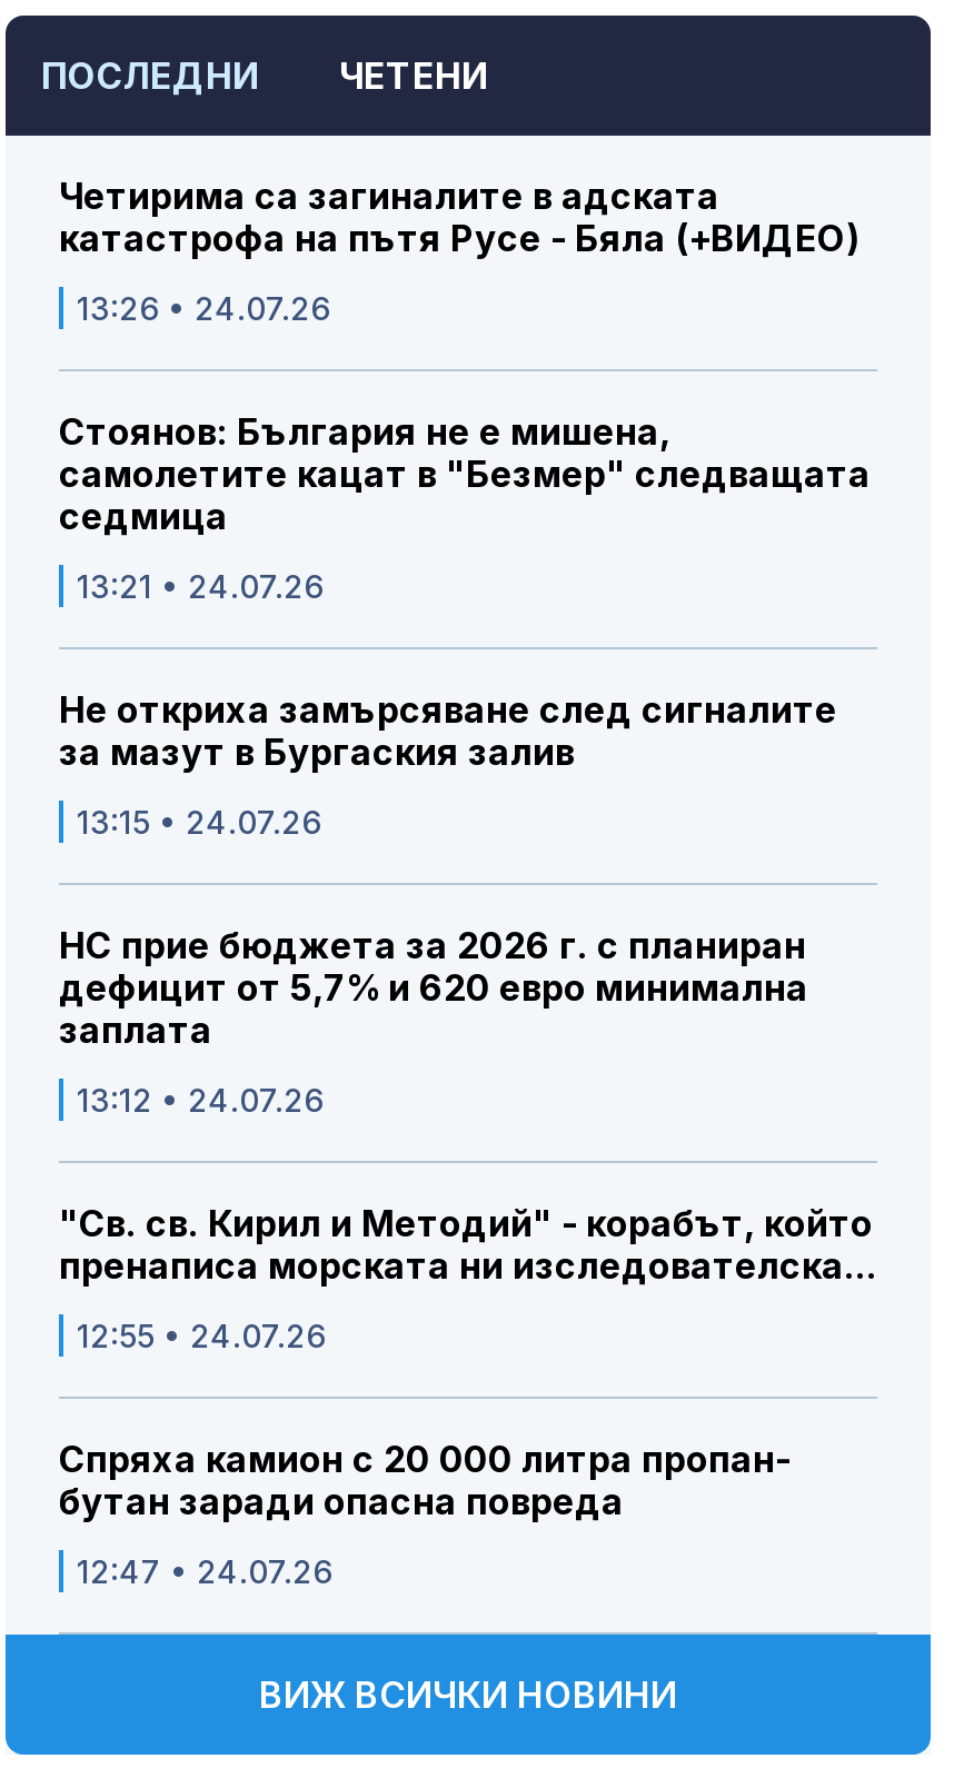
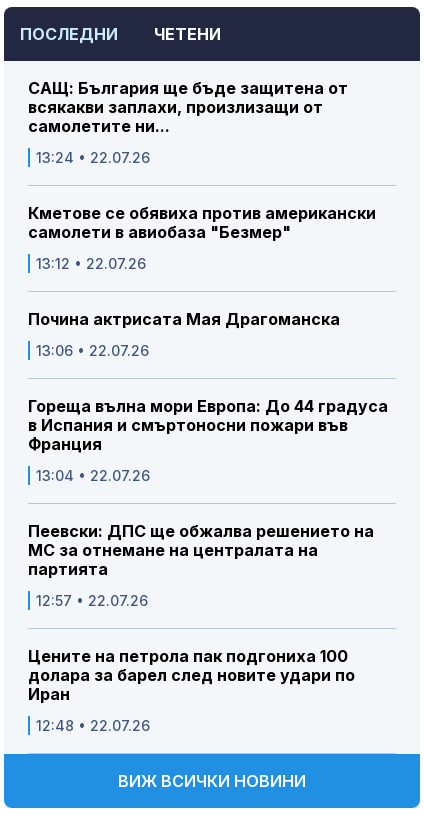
- Четирима са загиналите в адската
- катастрофа на пътя Русе - Бяла (+ВИДЕО)
+ САЩ: България ще бъде защитена от
+ всякакви заплахи, произлизащи от
+ самолетите ни...

- 13:26 • 24.07.26
+ 13:24 • 22.07.26

- Стоянов: България не е мишена,
- самолетите кацат в "Безмер" следващата
- седмица
+ Кметове се обявиха против американски
+ самолети в авиобаза "Безмер"

- 13:21 • 24.07.26
+ 13:12 • 22.07.26

- Не откриха замърсяване след сигналите
- за мазут в Бургаския залив
+ Почина актрисата Мая Драгоманска

- 13:15 • 24.07.26
+ 13:06 • 22.07.26

- НС прие бюджета за 2026 г. с планиран
- дефицит от 5,7% и 620 евро минимална
- заплата
+ Гореща вълна мори Европа: До 44 градуса
+ в Испания и смъртоносни пожари във
+ Франция

- 13:12 • 24.07.26
+ 13:04 • 22.07.26

- "Св. св. Кирил и Методий" - корабът, който
- пренаписа морската ни изследователска...
+ Пеевски: ДПС ще обжалва решението на
+ МС за отнемане на централата на
+ партията

- 12:55 • 24.07.26
+ 12:57 • 22.07.26

- Спряха камион с 20 000 литра пропан-
- бутан заради опасна повреда
+ Цените на петрола пак подгониха 100
+ долара за барел след новите удари по
+ Иран

- 12:47 • 24.07.26
+ 12:48 • 22.07.26
